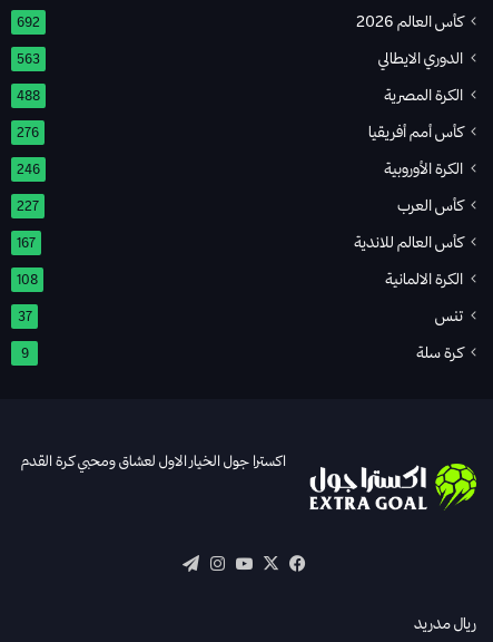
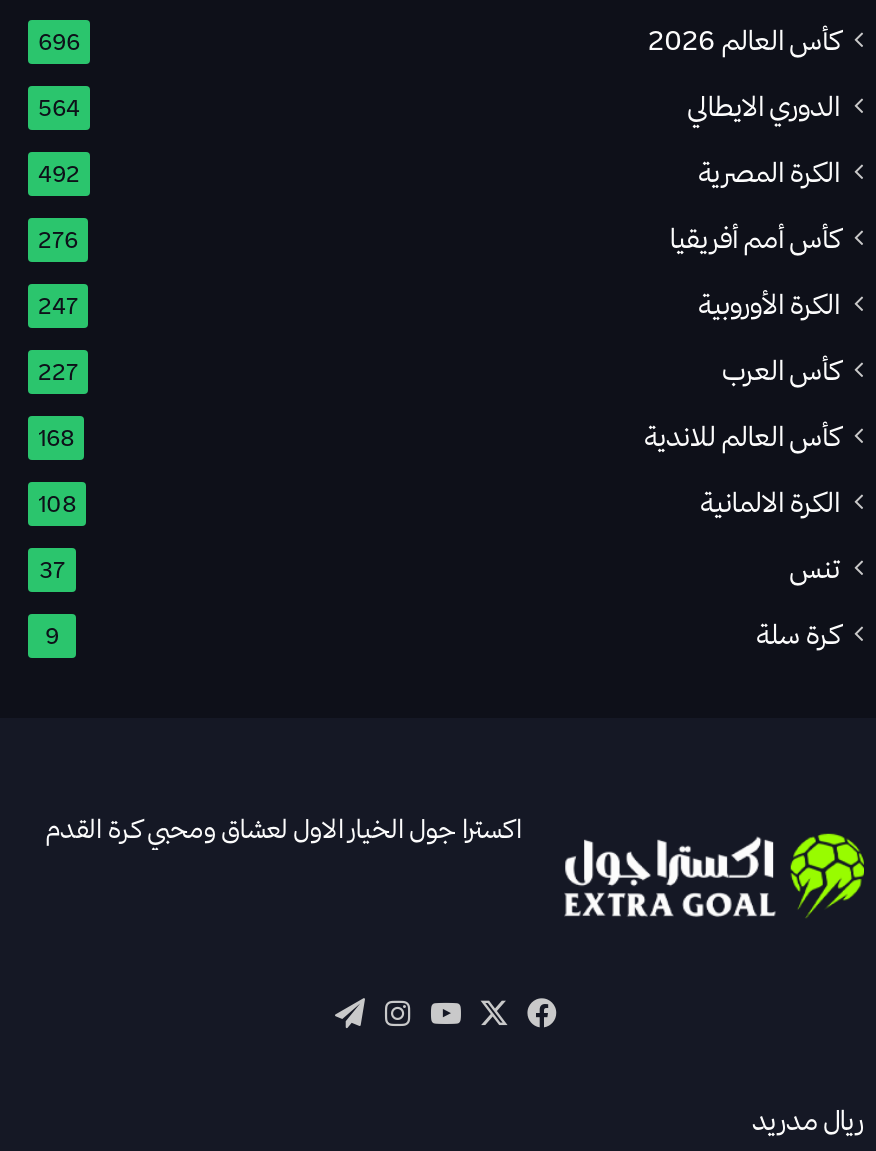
- 692
+ 696

- 563
+ 564

- 488
+ 492

- 246
+ 247

- 167
+ 168
